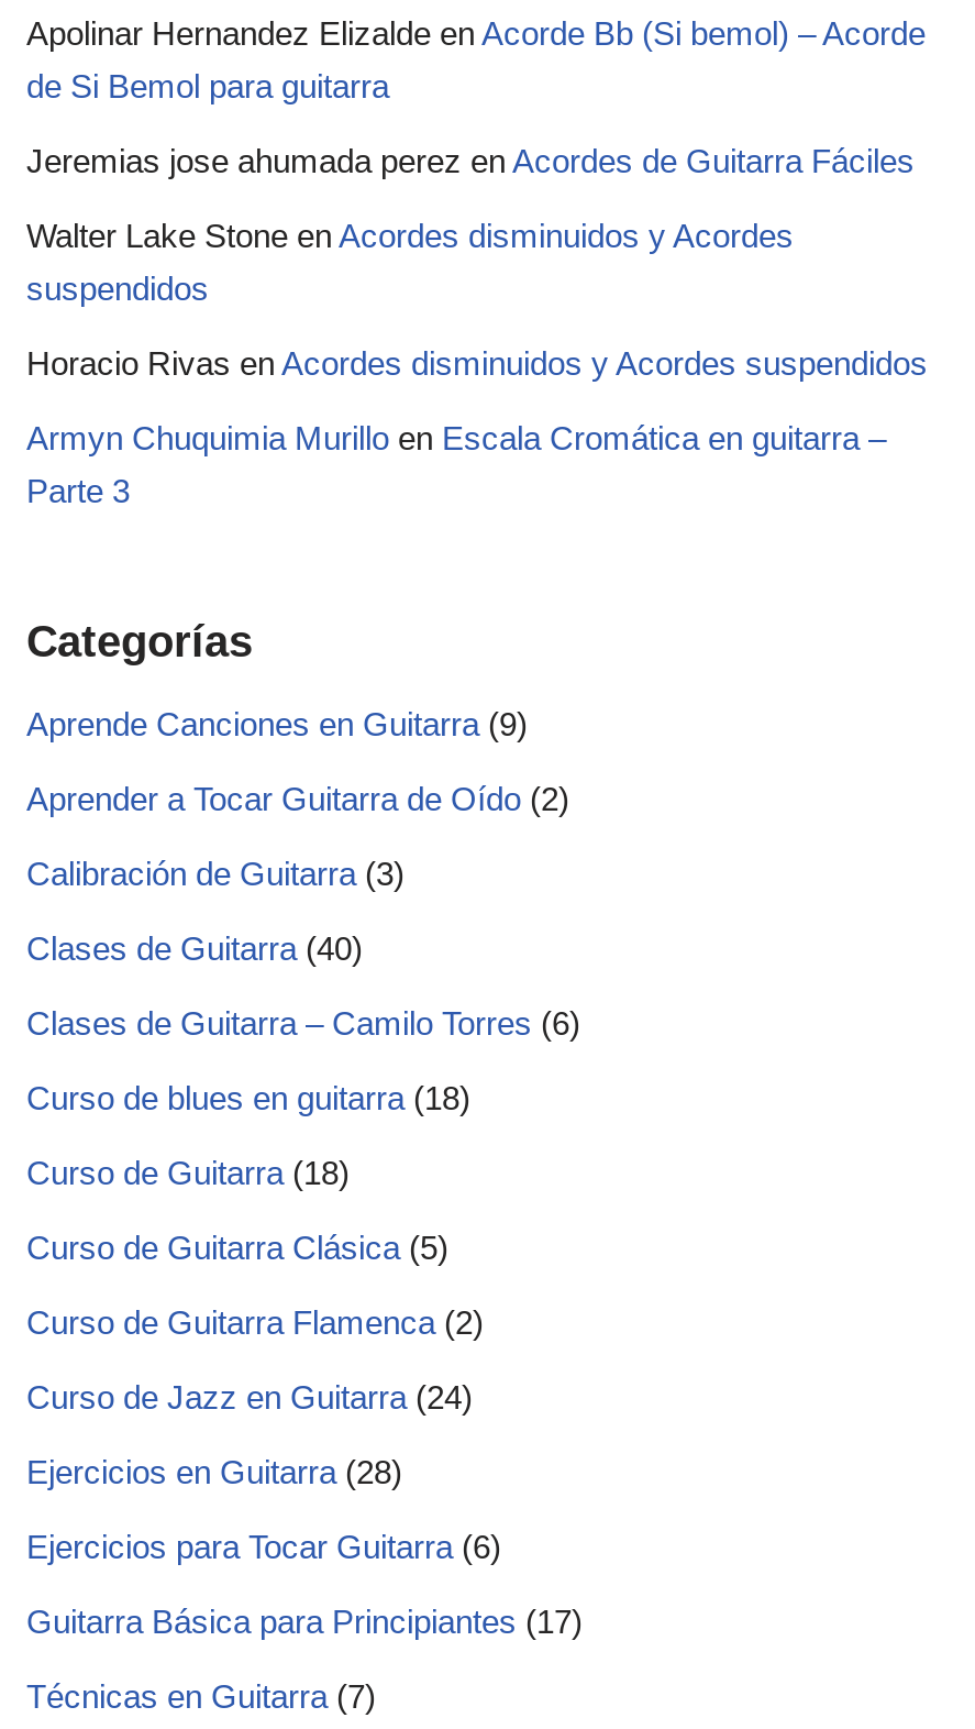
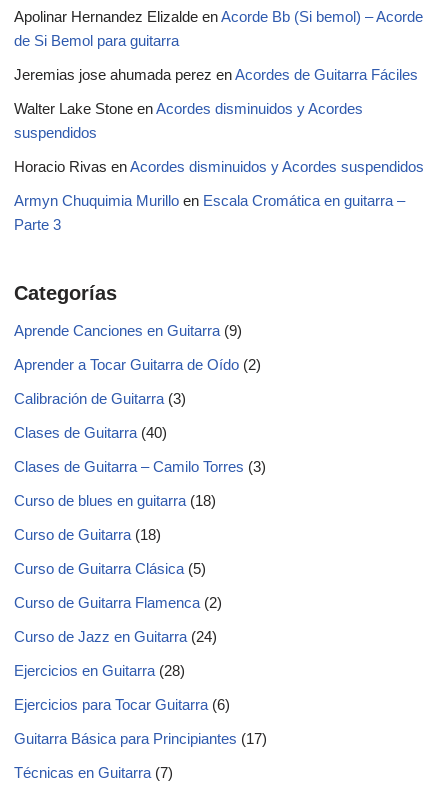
- Clases de Guitarra – Camilo Torres (6)
+ Clases de Guitarra – Camilo Torres (3)
